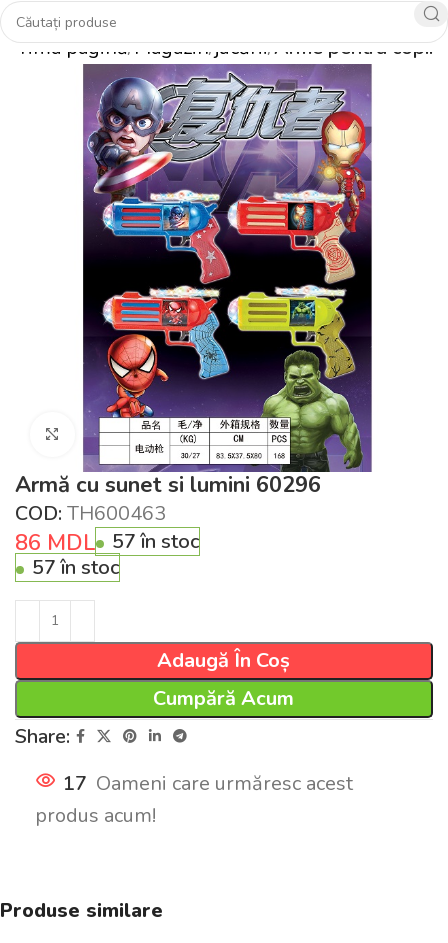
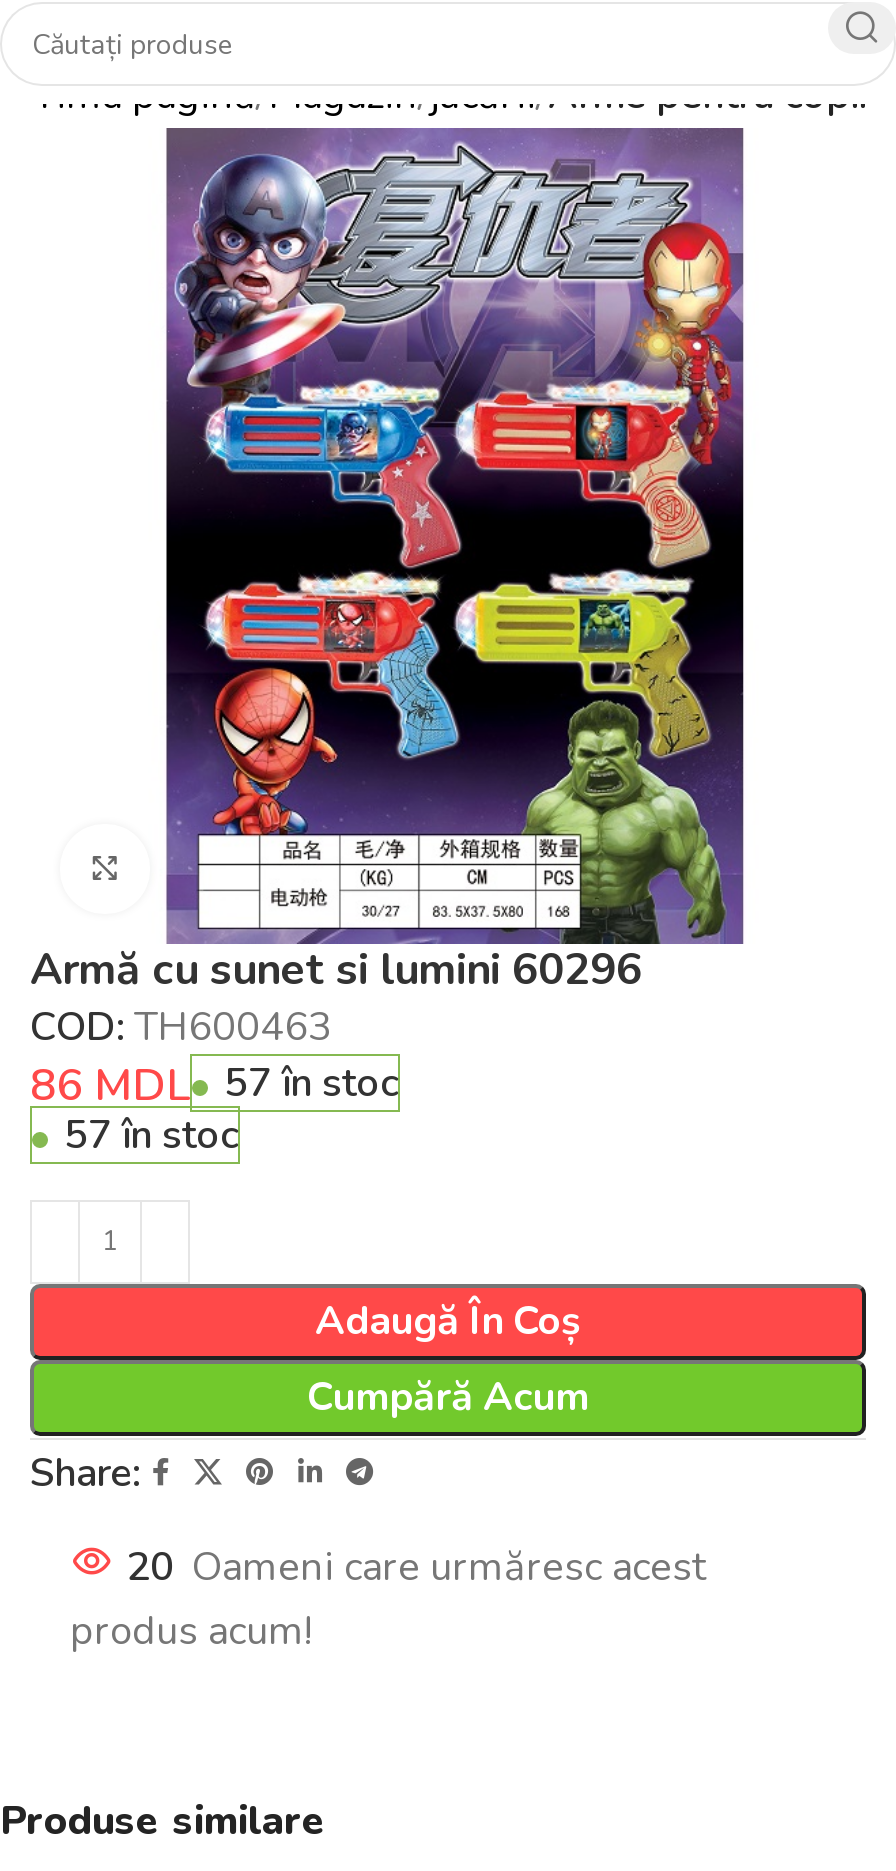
- 17 Oameni care urmăresc acest
+ 20 Oameni care urmăresc acest
